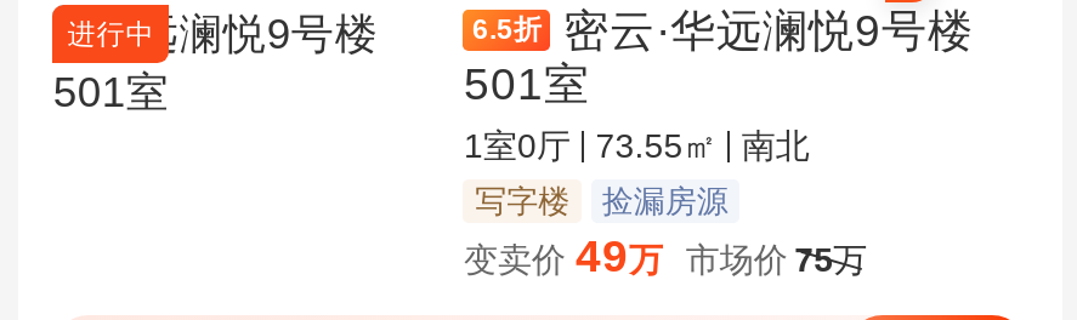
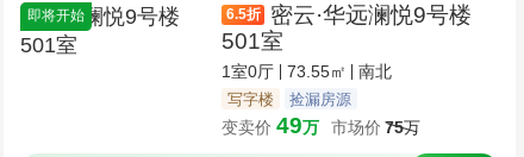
- 进行中
+ 即将开始
